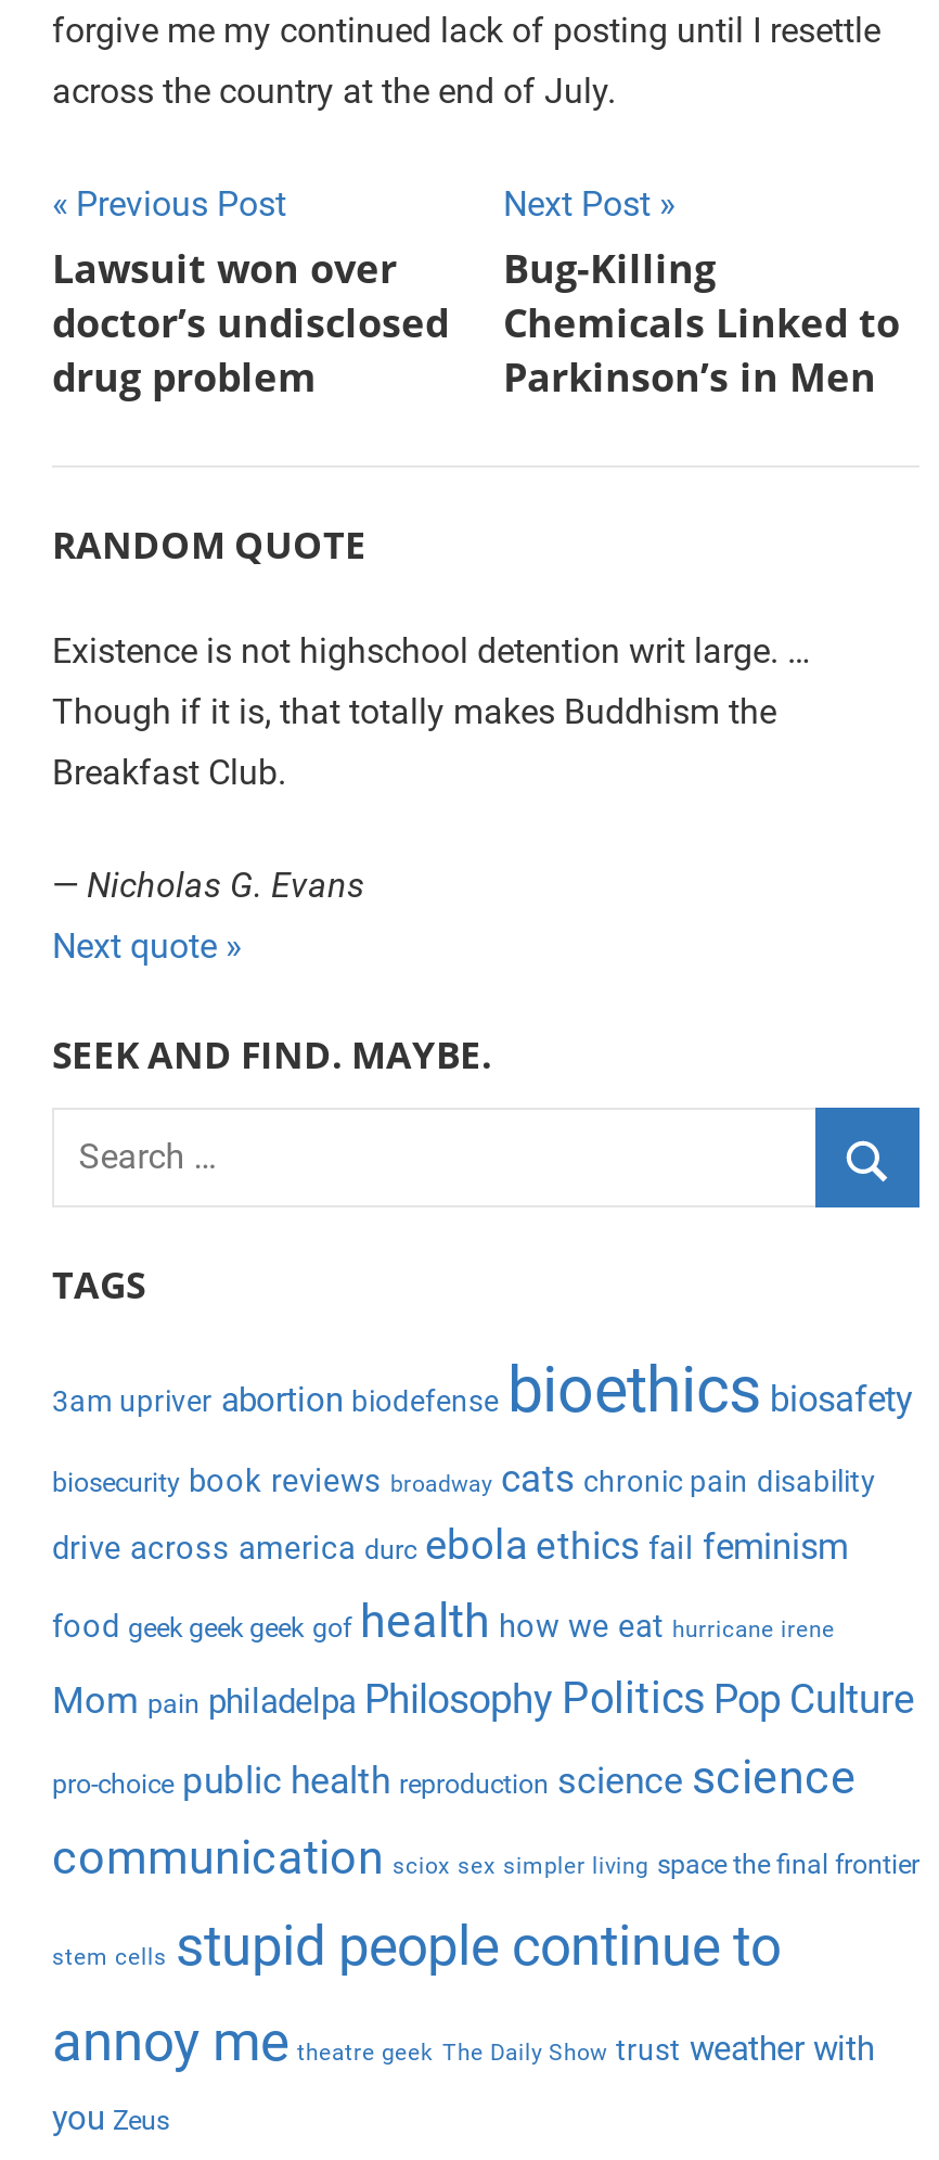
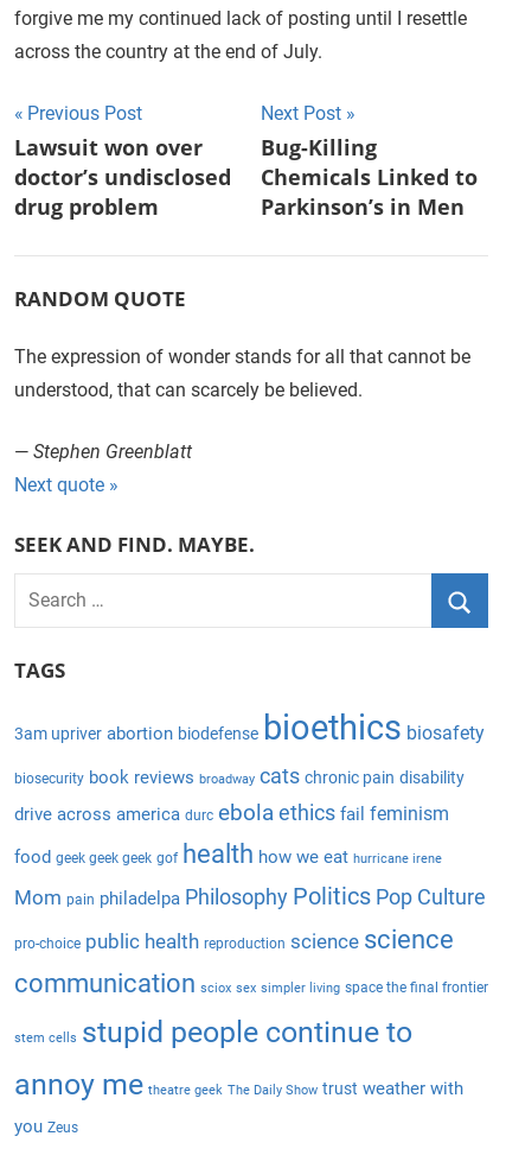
- Existence is not highschool detention writ large. …
- Though if it is, that totally makes Buddhism the
- Breakfast Club.
- — Nicholas G. Evans
+ The expression of wonder stands for all that cannot be
+ understood, that can scarcely be believed.
+ — Stephen Greenblatt
